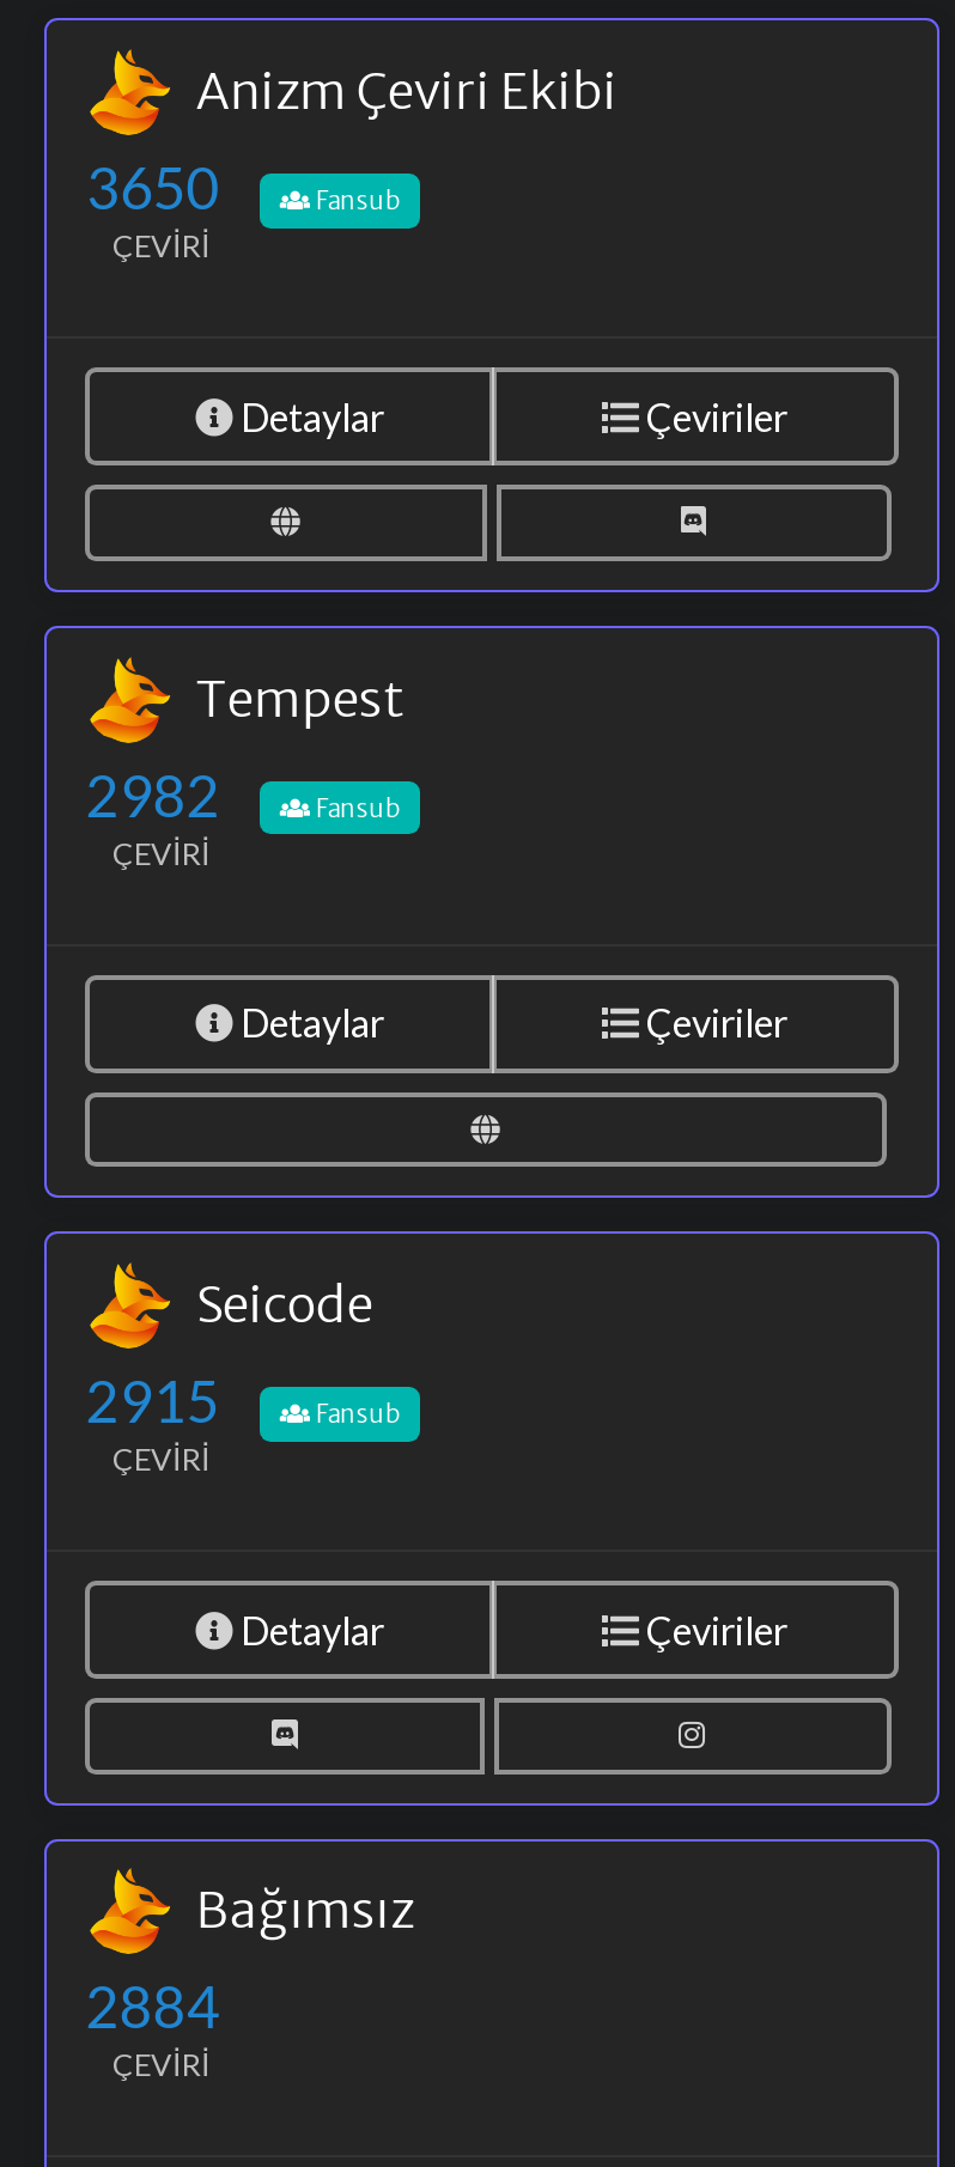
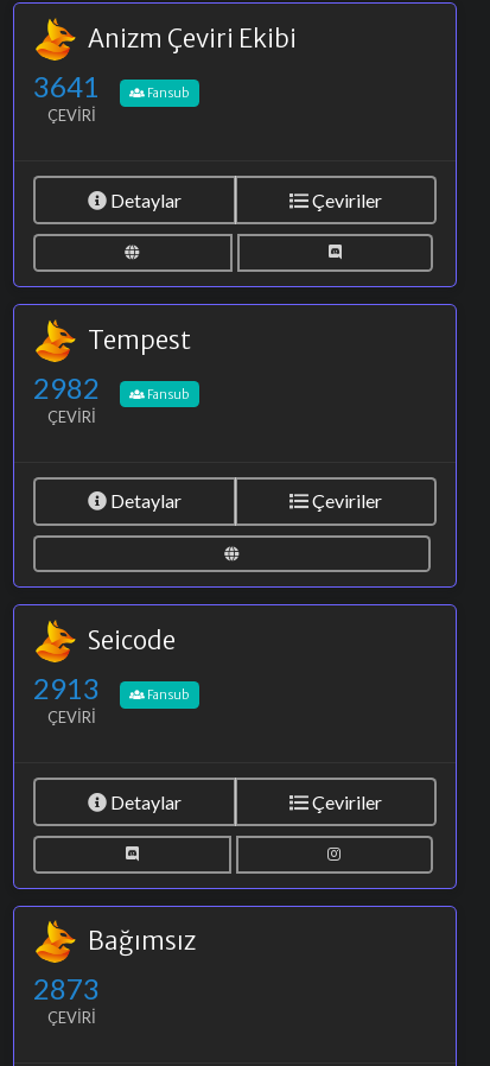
- 3650
+ 3641

- 2915
+ 2913

- 2884
+ 2873
